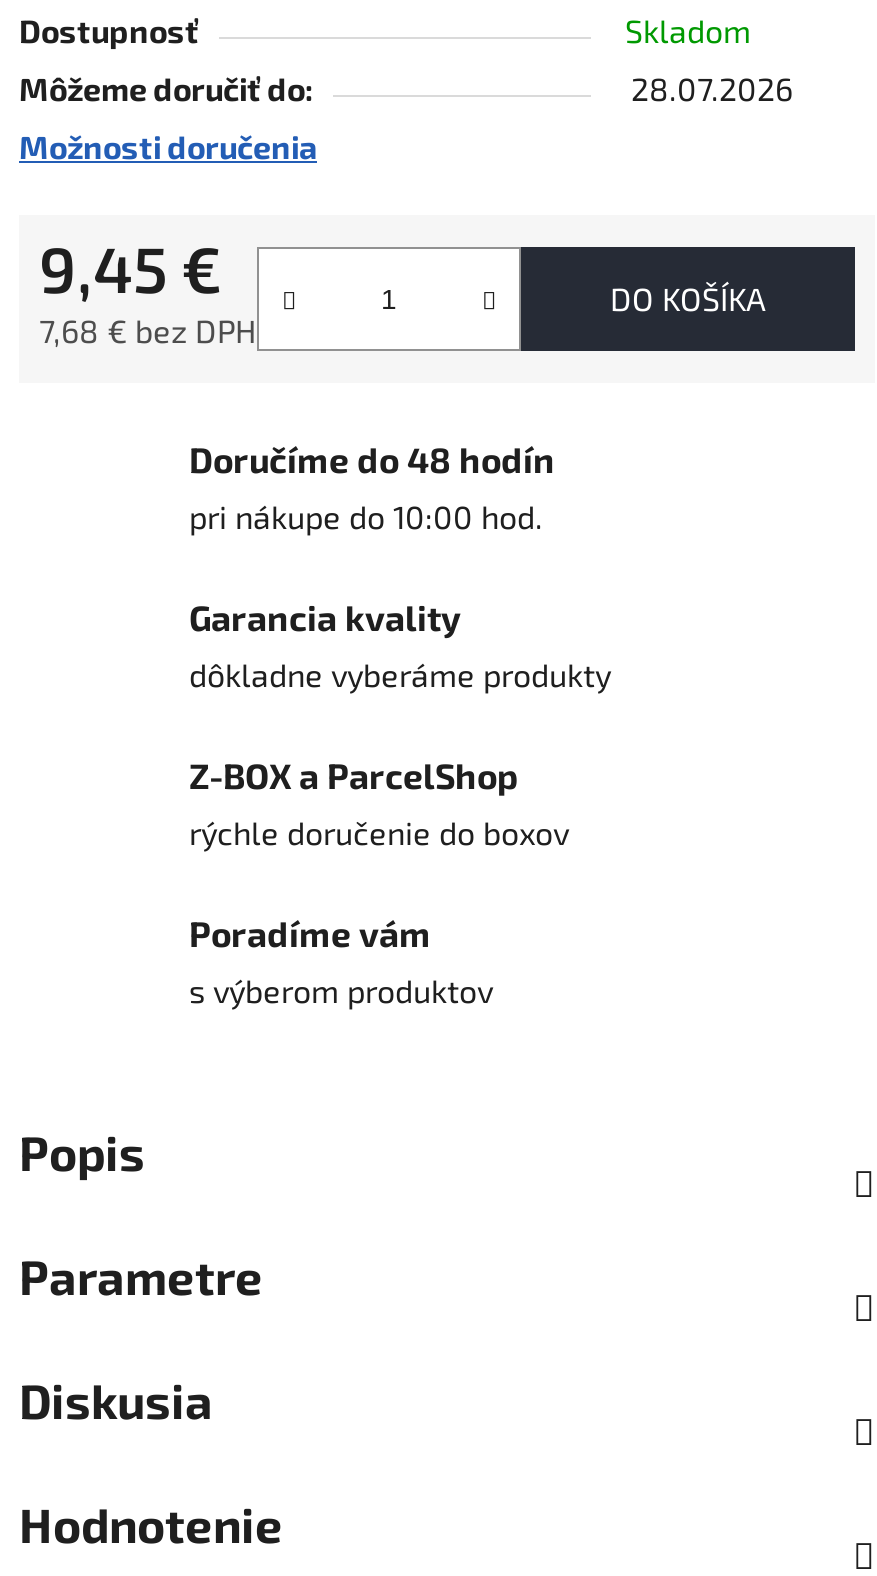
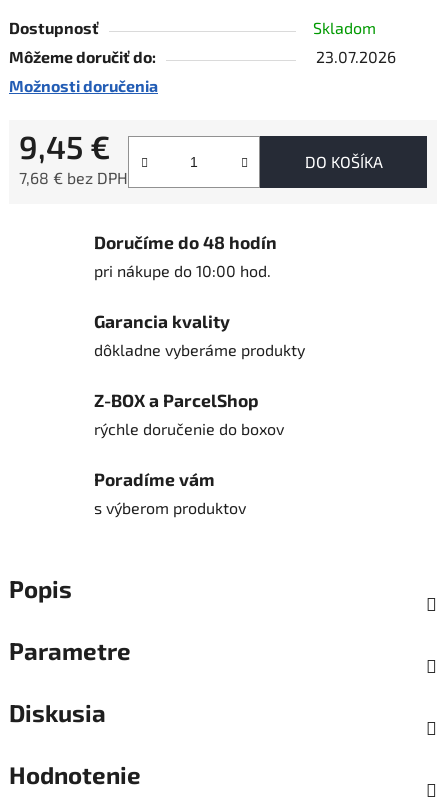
- 28.07.2026
+ 23.07.2026
